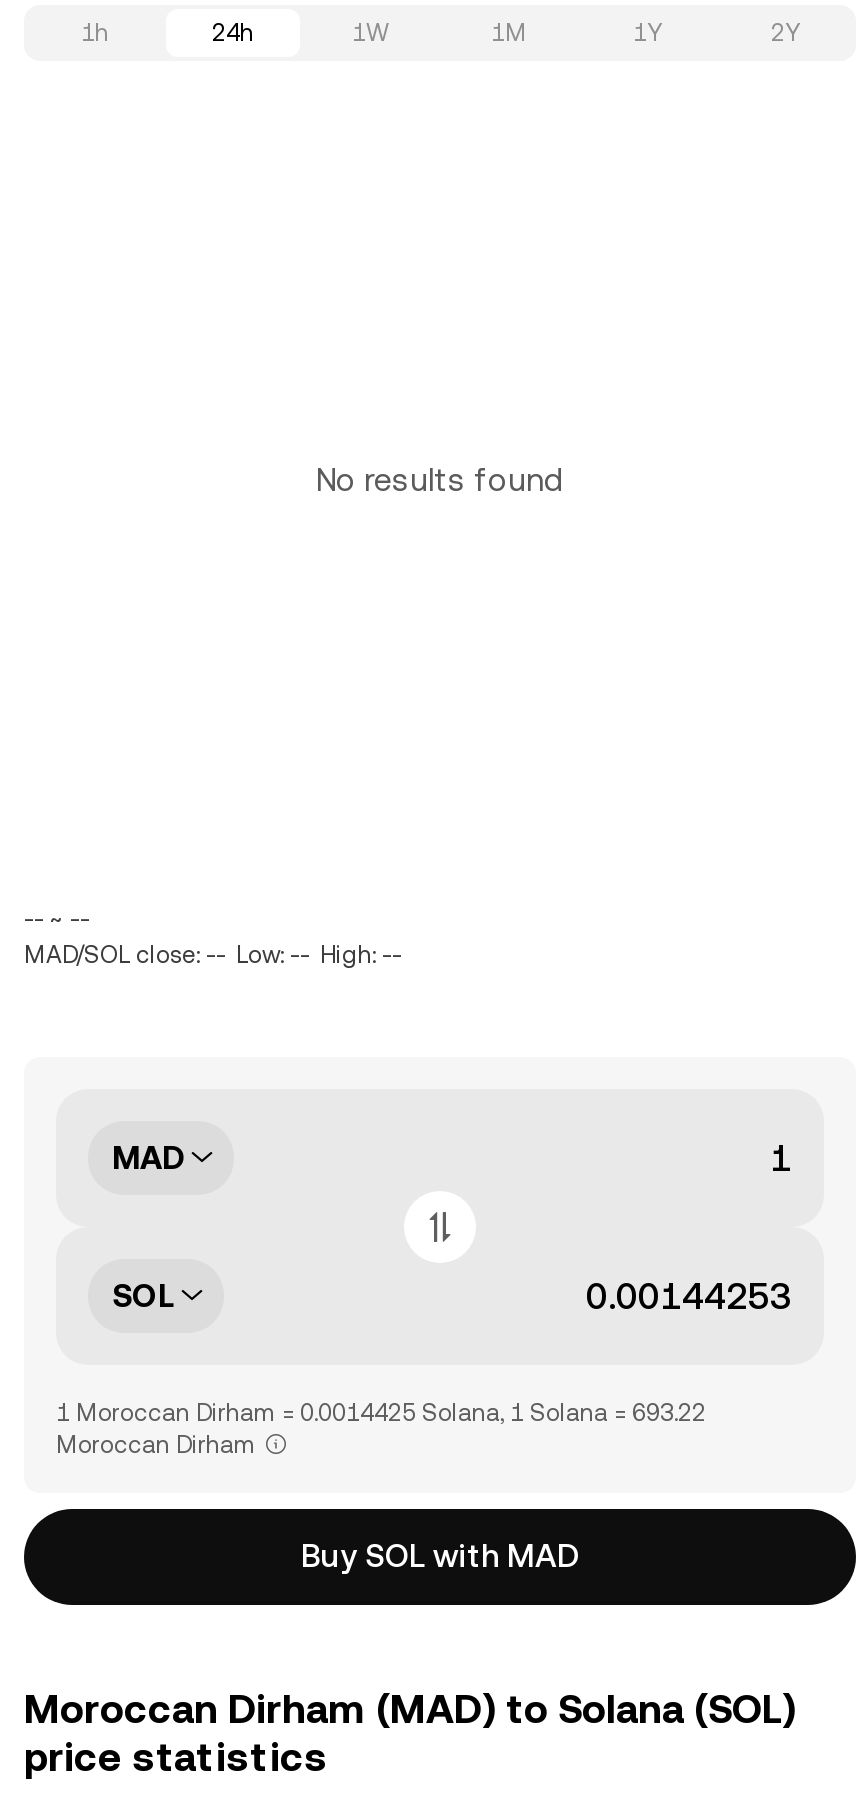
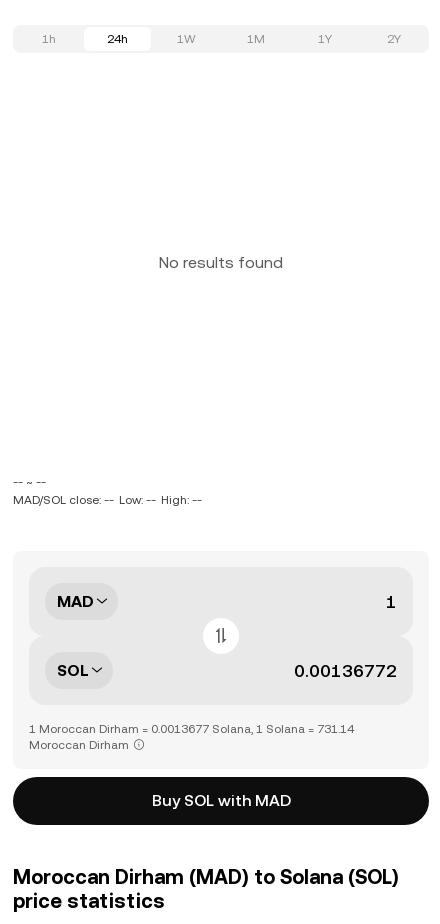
- 1 Moroccan Dirham = 0.0014425 Solana, 1 Solana = 693.22
+ 1 Moroccan Dirham = 0.0013677 Solana, 1 Solana = 731.14
